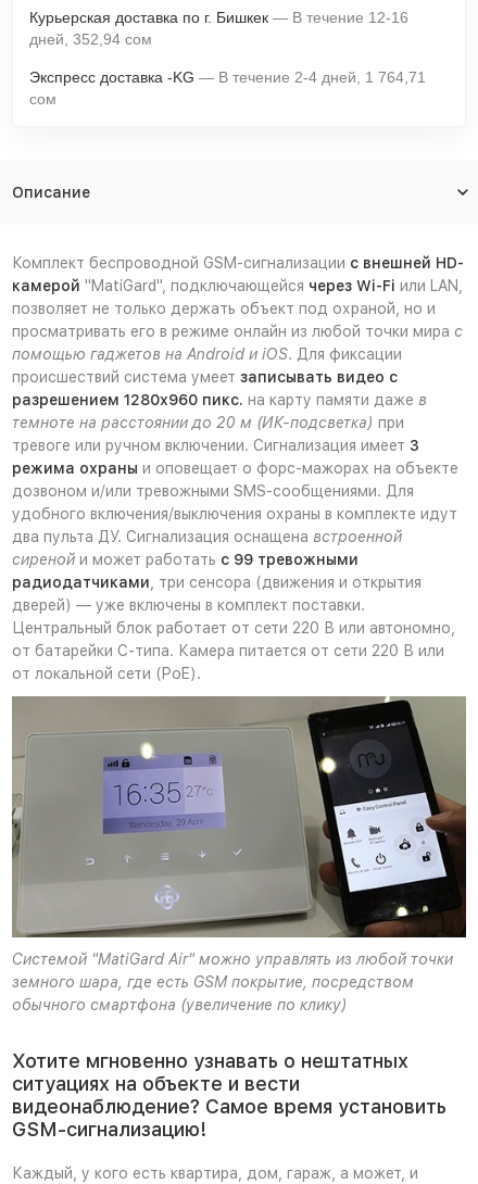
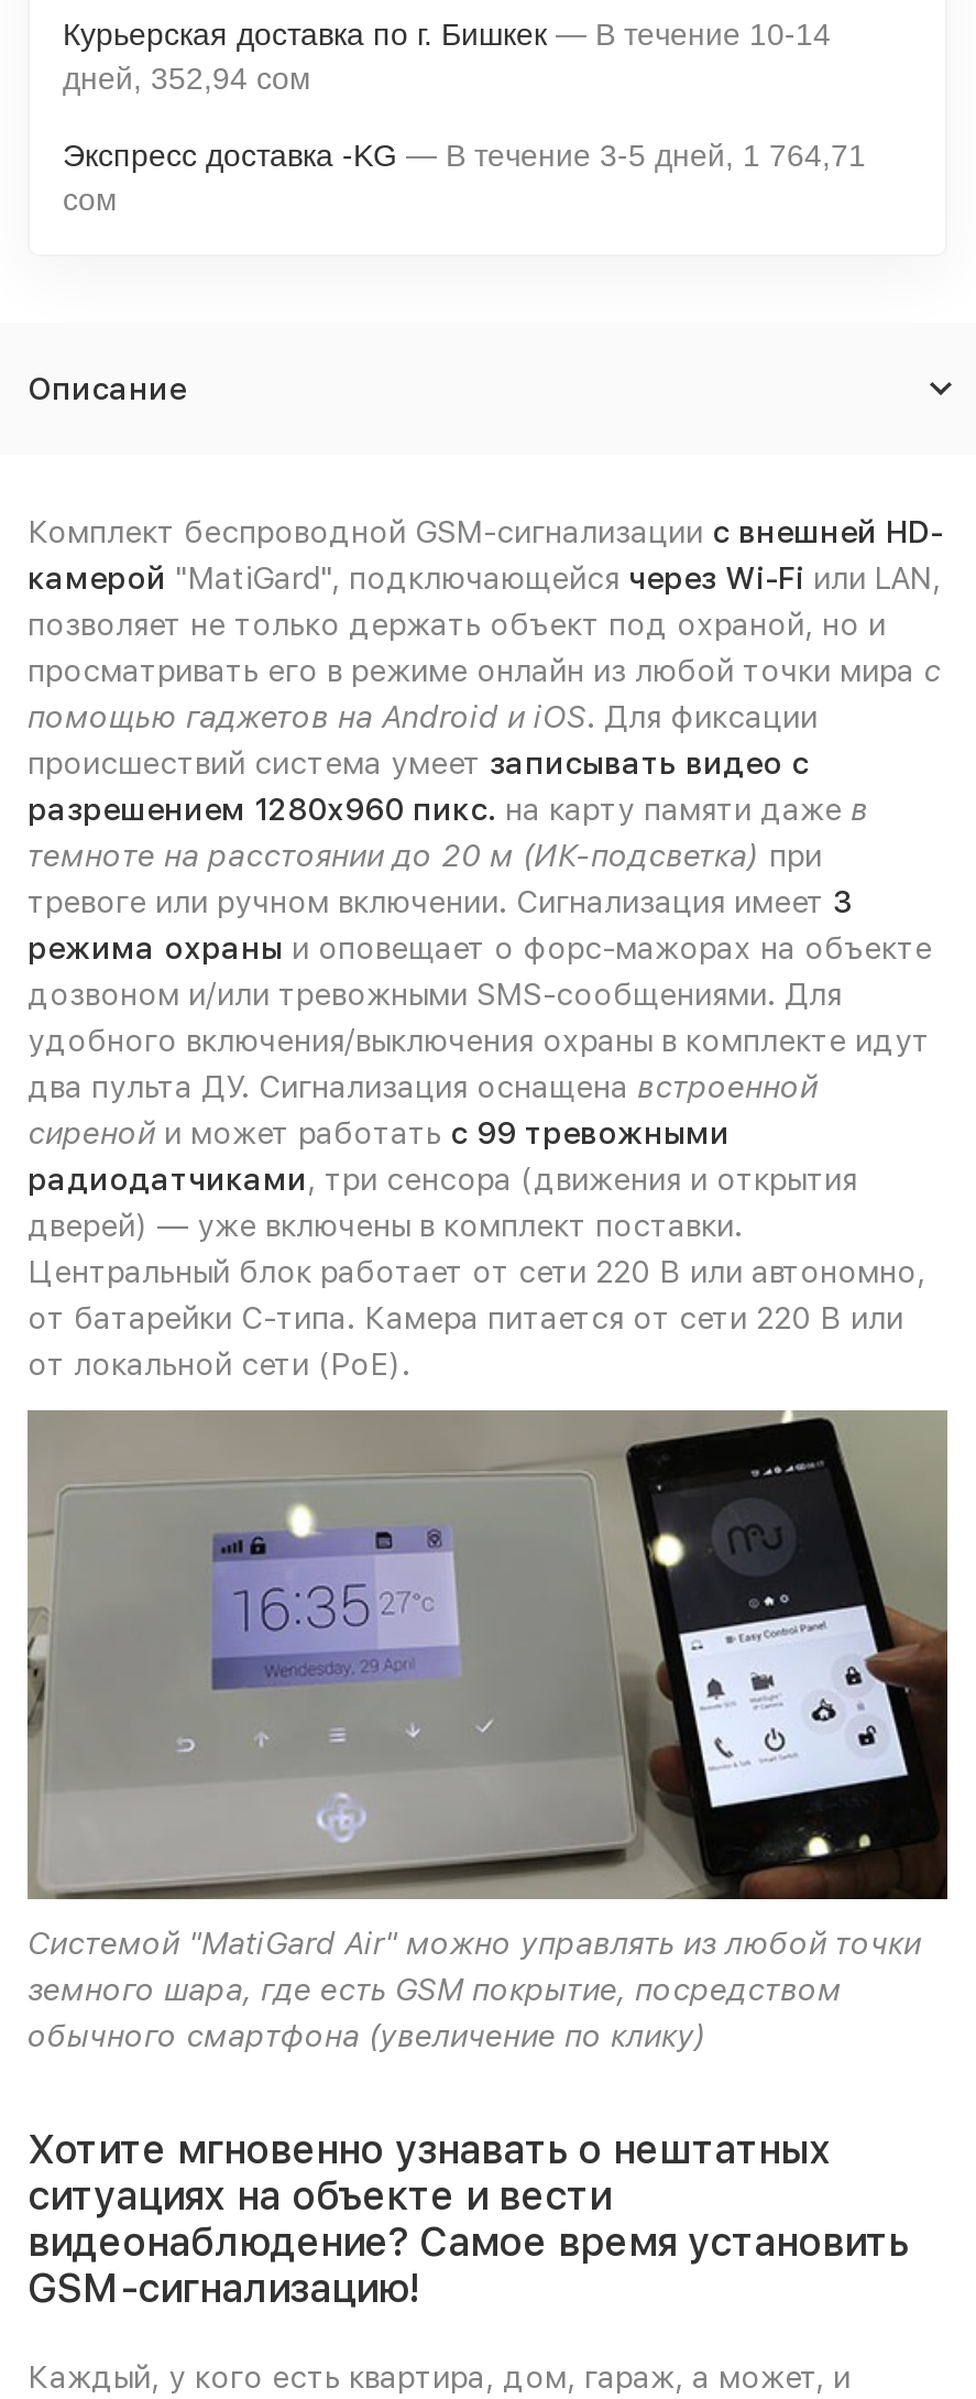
- Курьерская доставка по г. Бишкек В течение 12-16
+ Курьерская доставка по г. Бишкек В течение 10-14

- В течение 2-4 дней 1 764,71
+ В течение 3-5 дней 1 764,71
